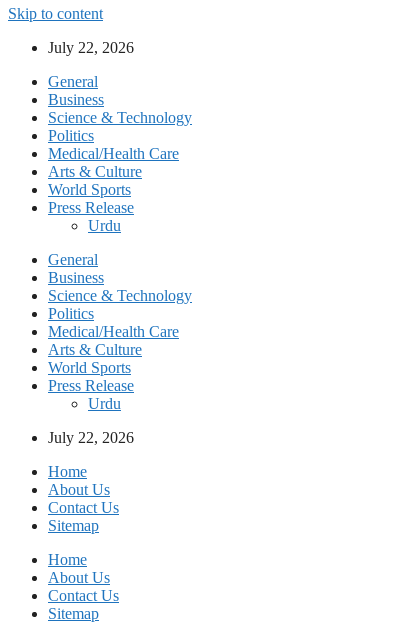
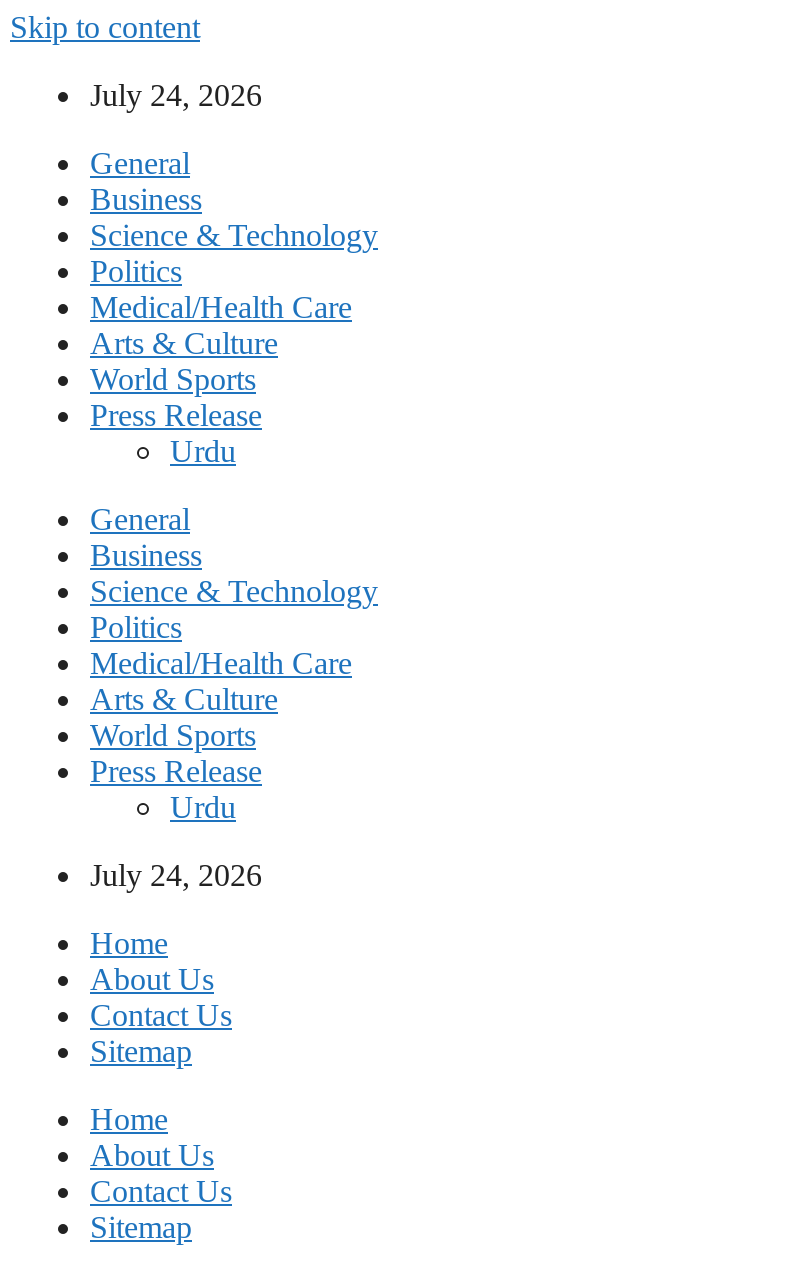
- July 22, 2026
+ July 24, 2026

- July 22, 2026
+ July 24, 2026
